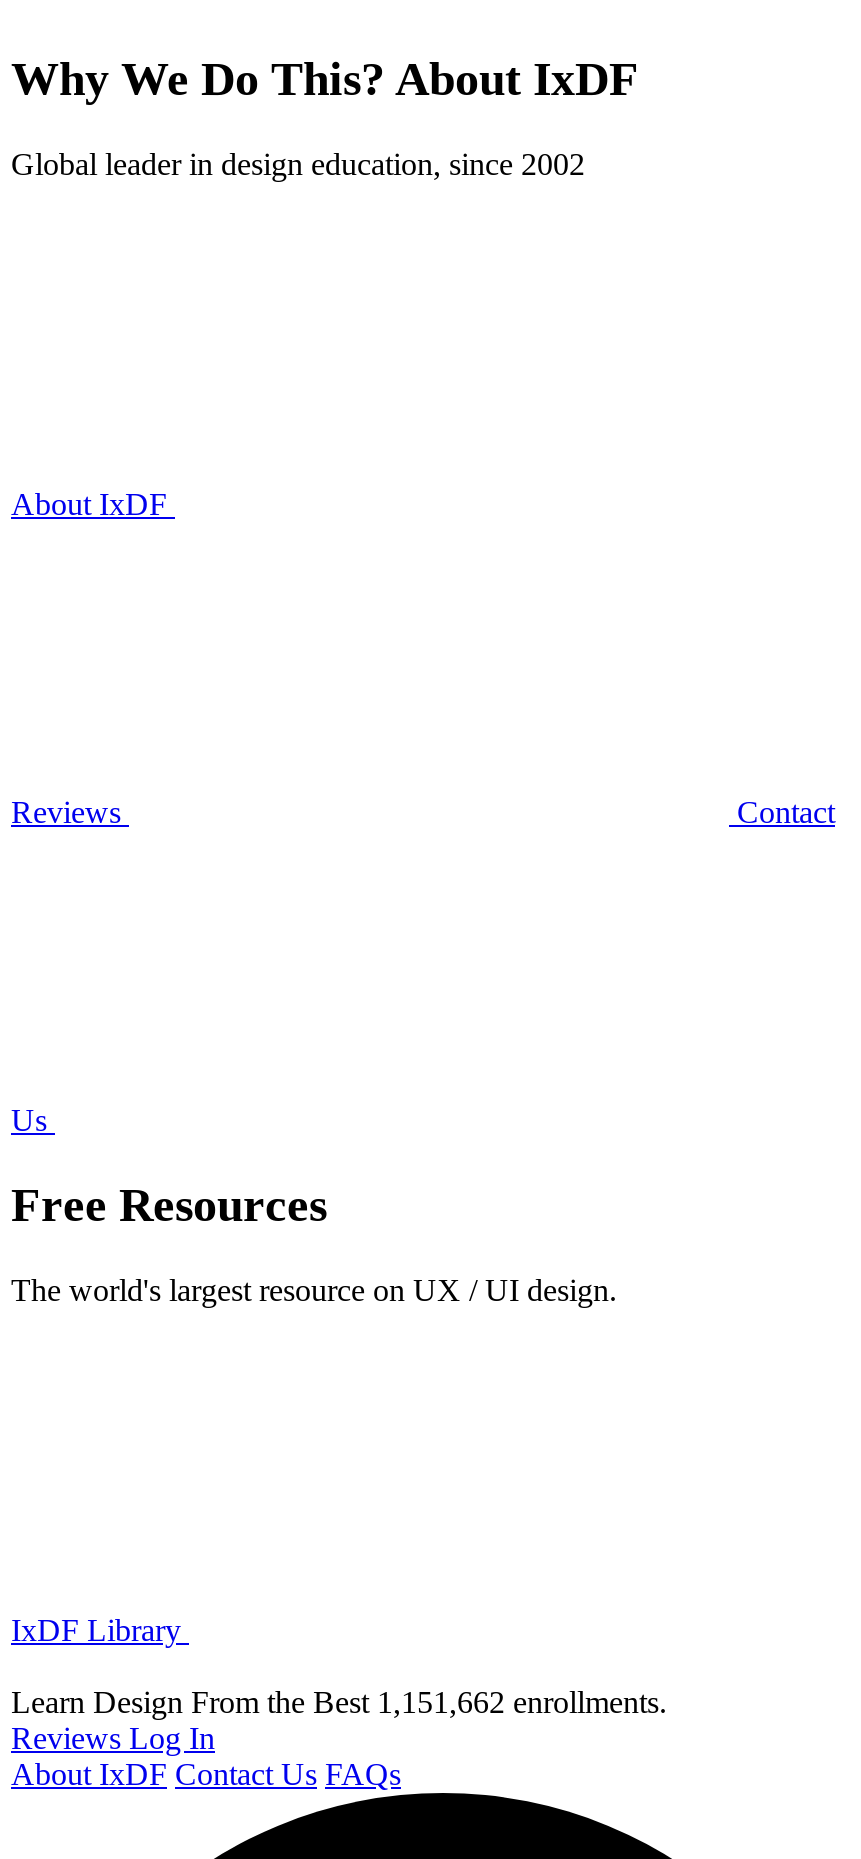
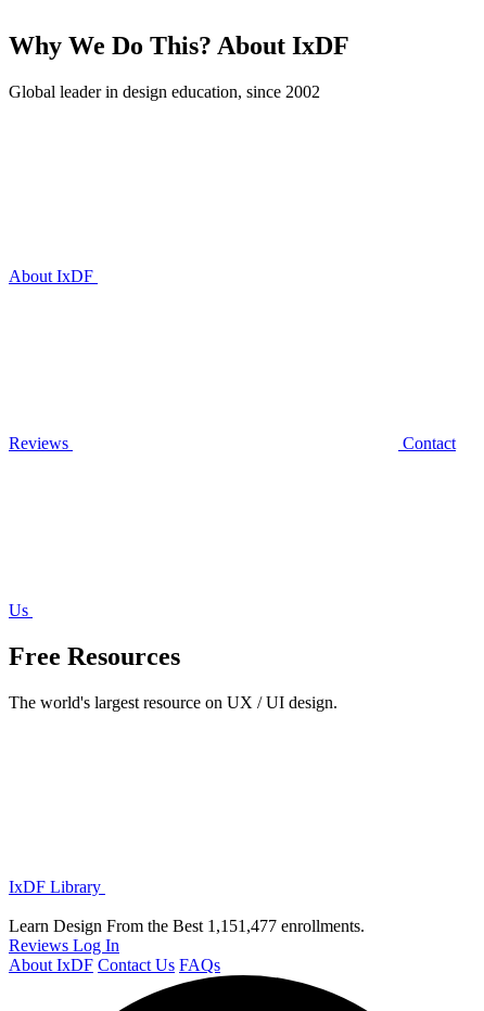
- Learn Design From the Best 1,151,662 enrollments.
+ Learn Design From the Best 1,151,477 enrollments.
